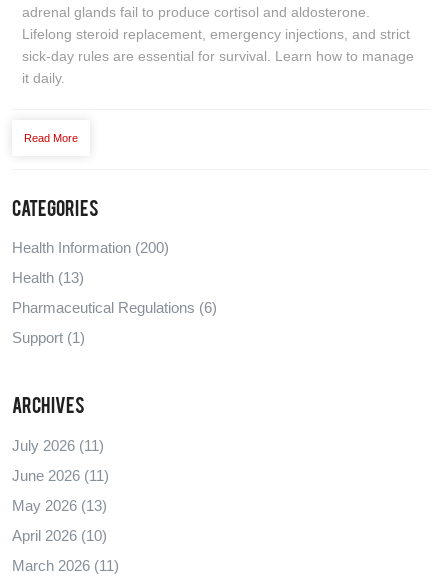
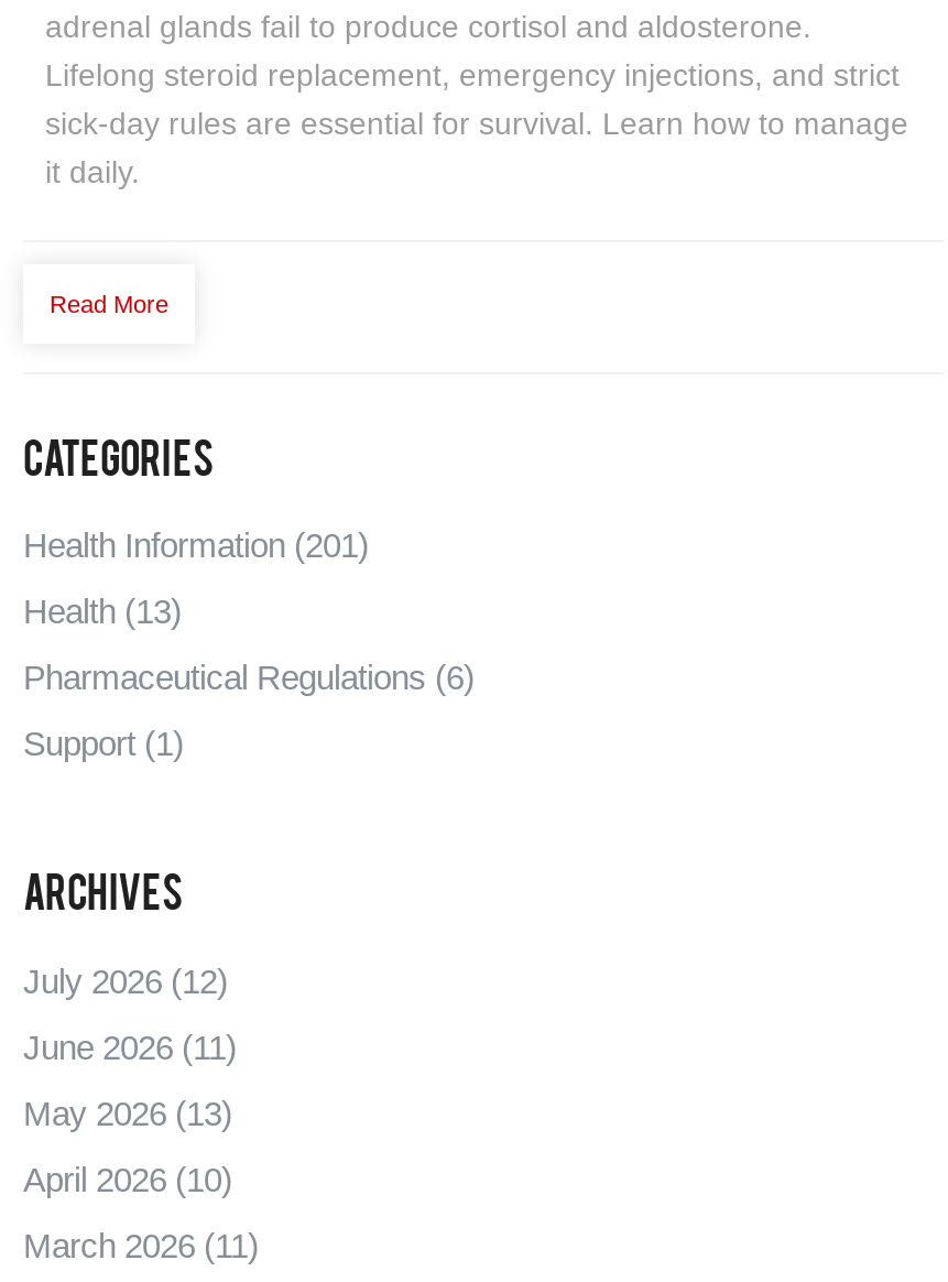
- Health Information (200)
+ Health Information (201)

- July 2026 (11)
+ July 2026 (12)
